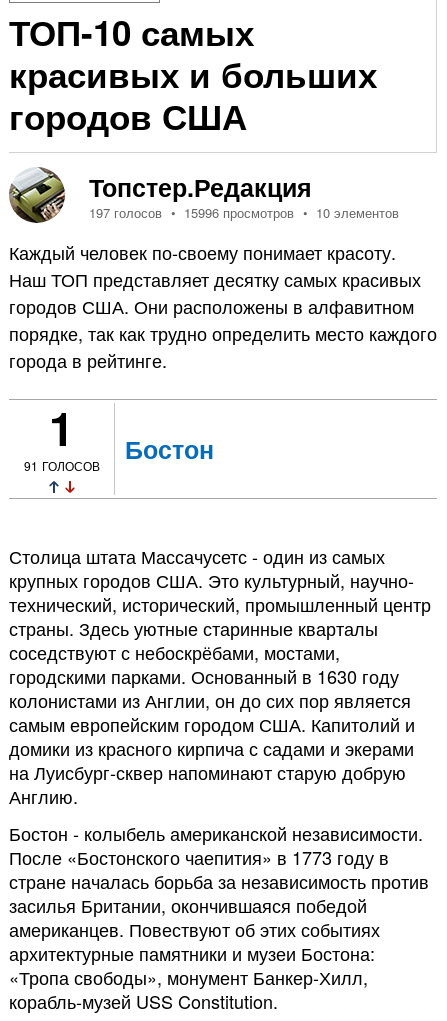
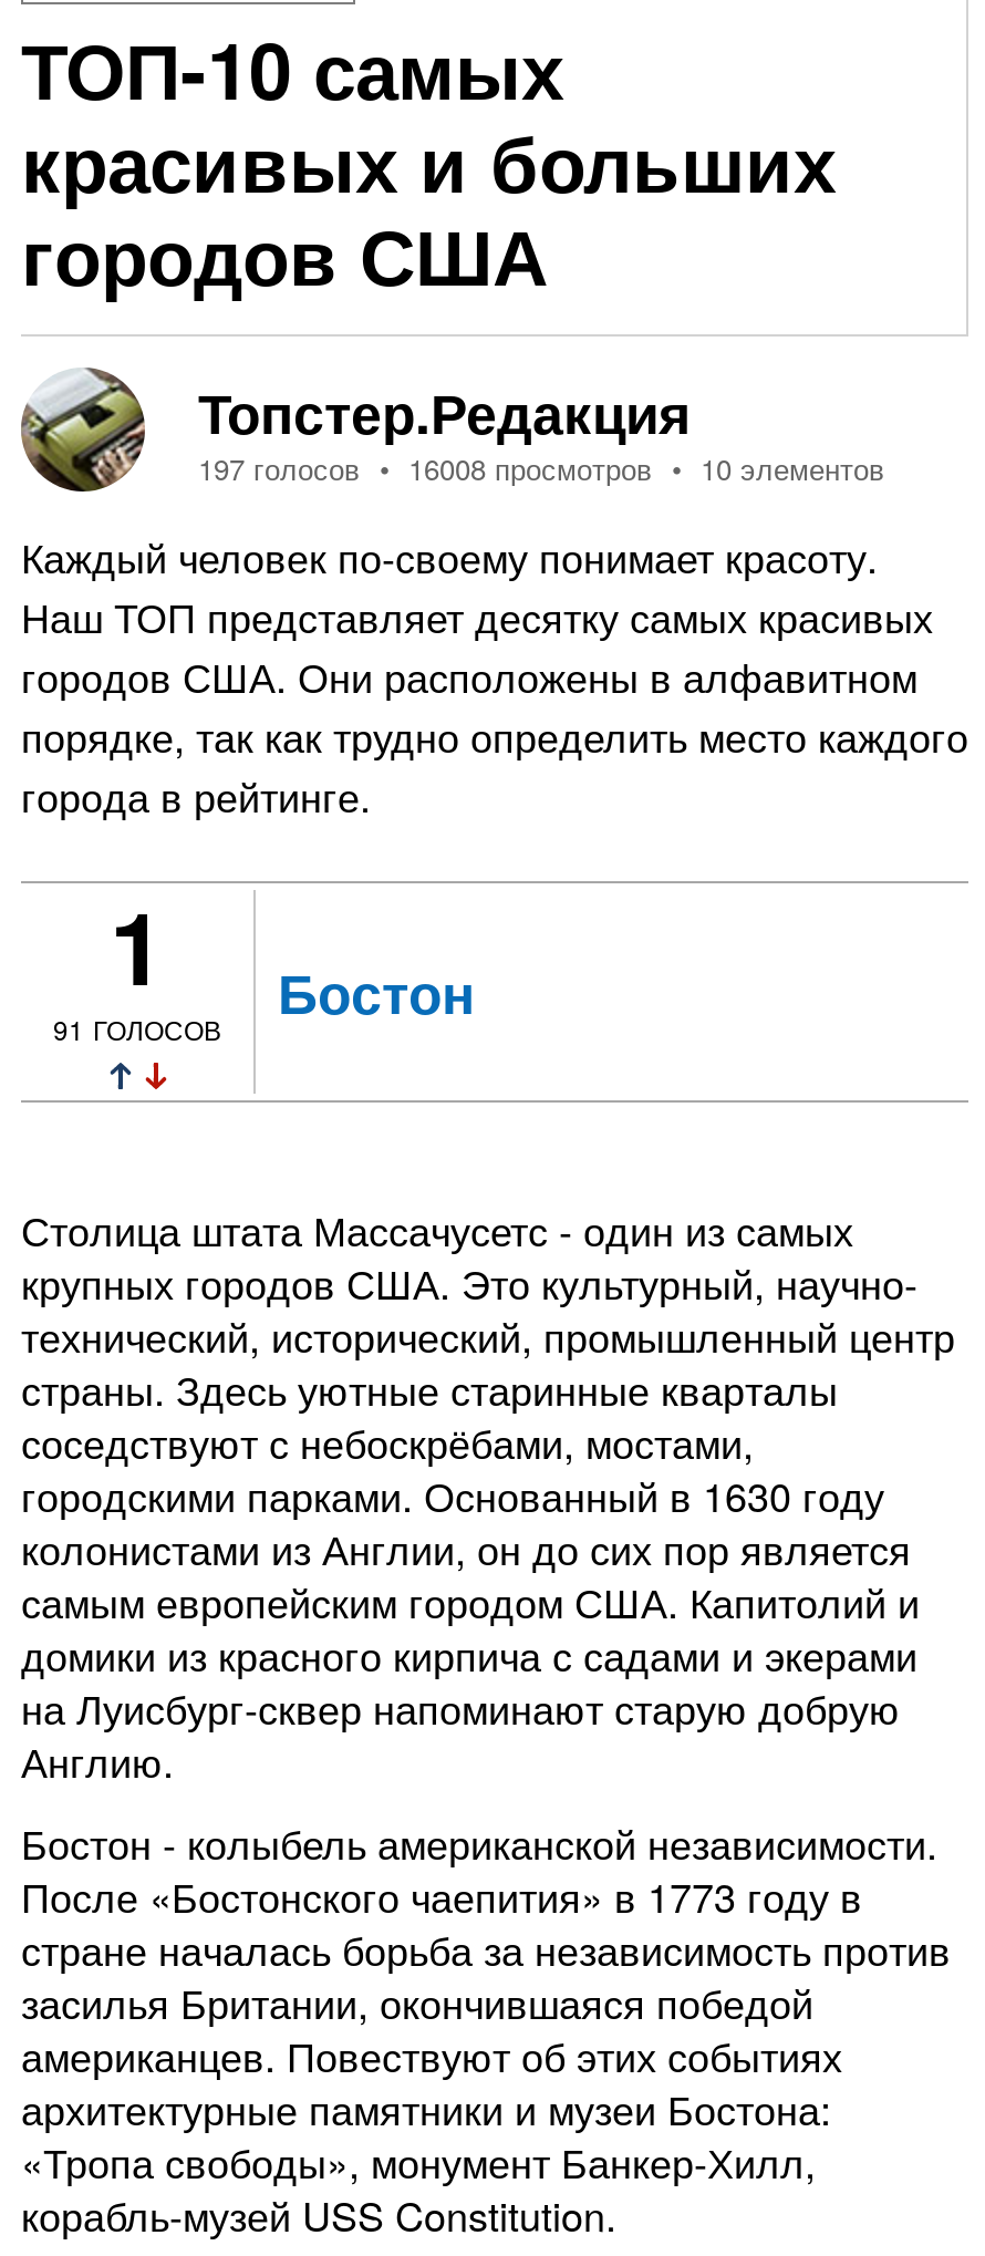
- 197 голосов 15996 просмотров 10 элементов
+ 197 голосов 16008 просмотров 10 элементов
